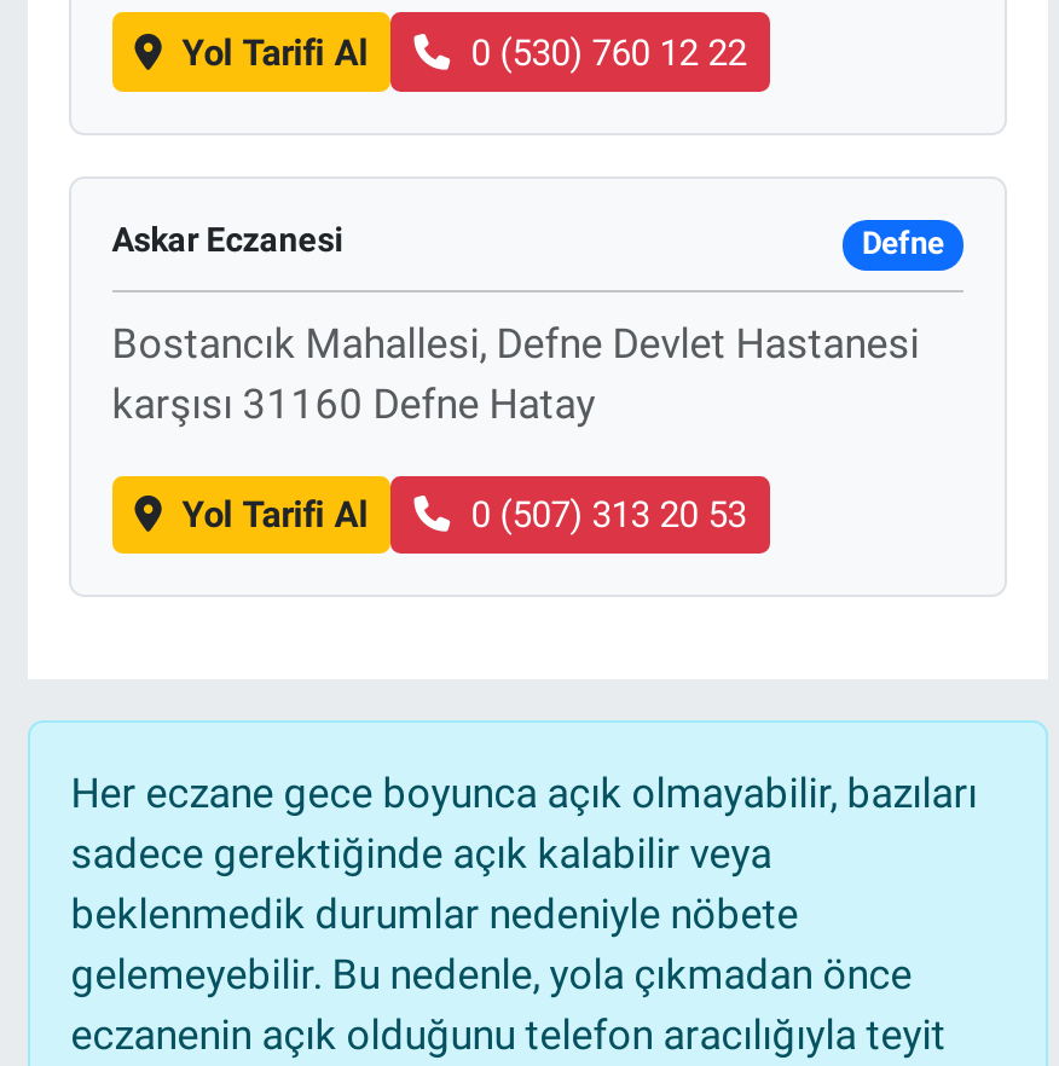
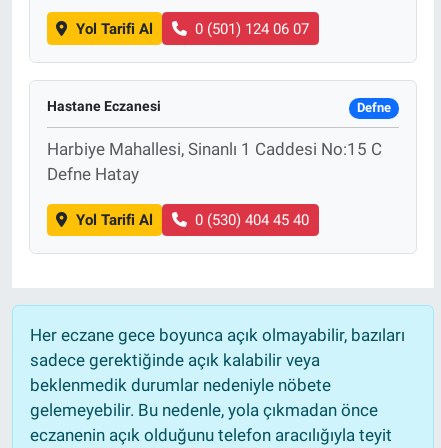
- 0 (530) 760 12 22
+ 0 (501) 124 06 07

- Askar Eczanesi
+ Hastane Eczanesi

- Bostancık Mahallesi, Defne Devlet Hastanesi
- karşısı 31160 Defne Hatay
+ Harbiye Mahallesi, Sinanlı 1 Caddesi No:15 C
+ Defne Hatay

- 0 (507) 313 20 53
+ 0 (530) 404 45 40
